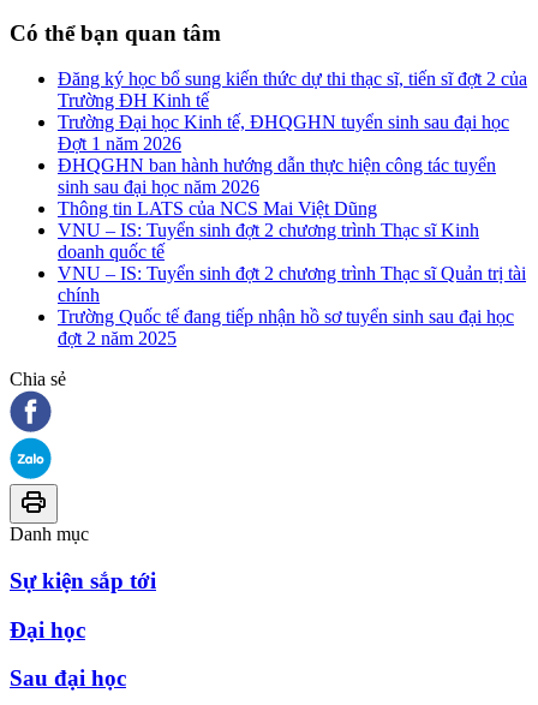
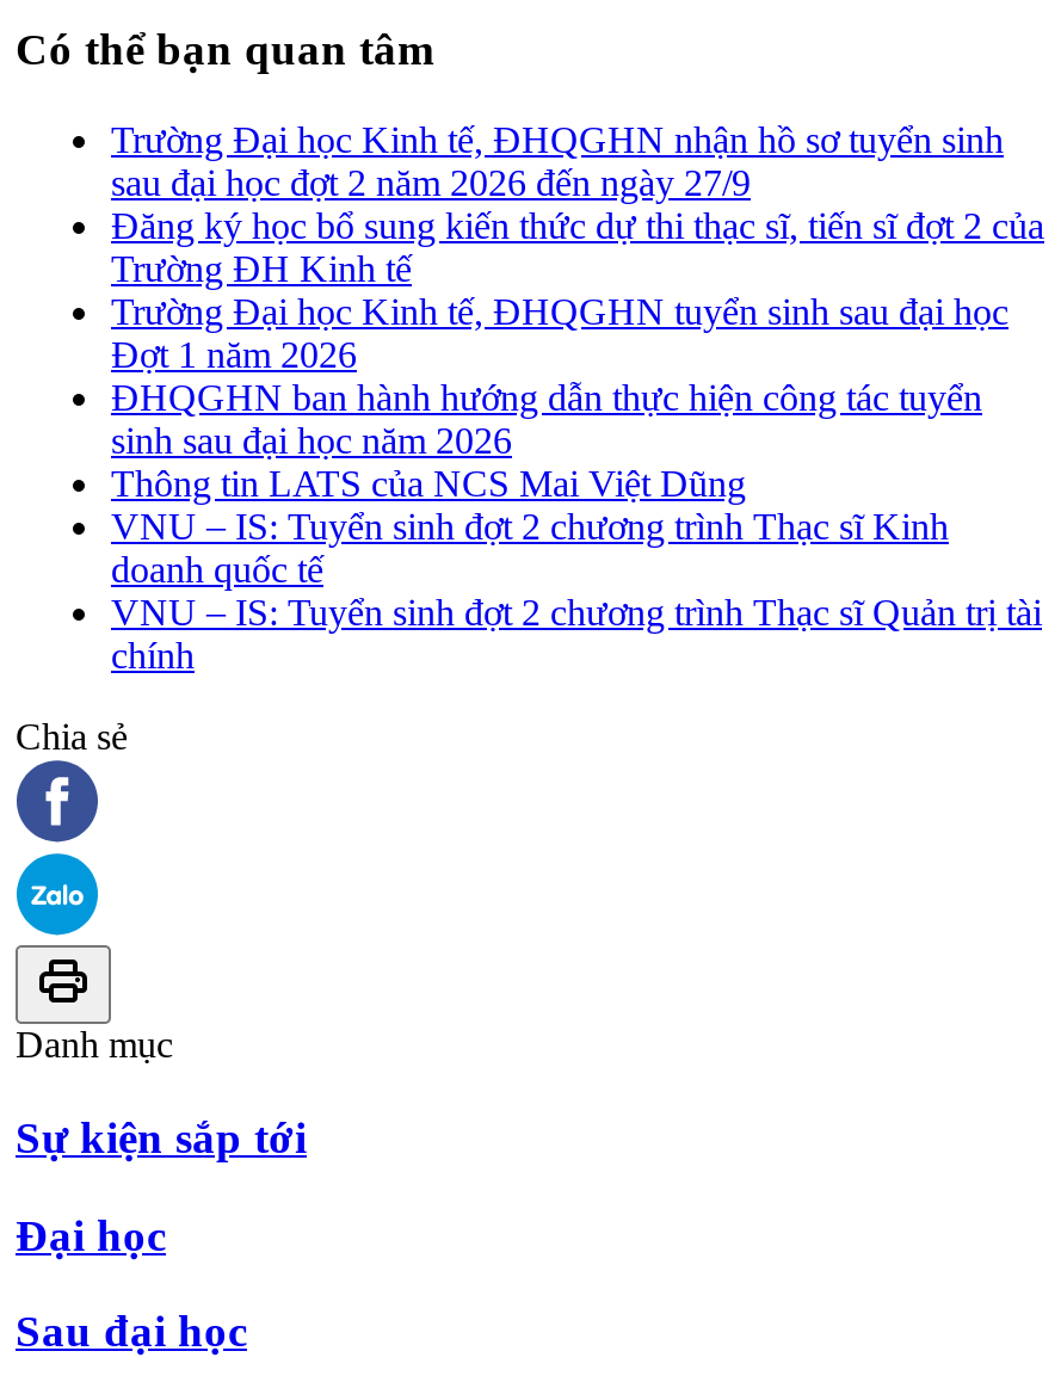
+ Trường Đại học Kinh tế, ĐHQGHN nhận hồ sơ tuyển sinh
+ sau đại học đợt 2 năm 2026 đến ngày 27/9

moved down: Đăng ký học bổ sung kiến thức dự thi thạc sĩ, tiến sĩ đợt 2 của | Trường ĐH Kinh tế | Trường Đại học Kinh tế, ĐHQGHN tuyển sinh sau đại học | ... | VNU – IS: Tuyển sinh đợt 2 chương trình Thạc sĩ Quản trị tài | chính

- Trường Quốc tế đang tiếp nhận hồ sơ tuyển sinh sau đại học
- đợt 2 năm 2025
